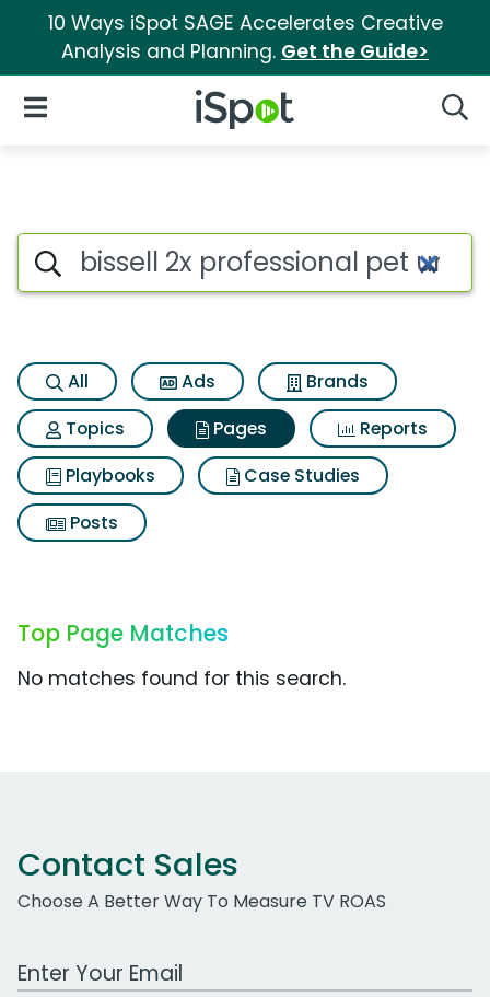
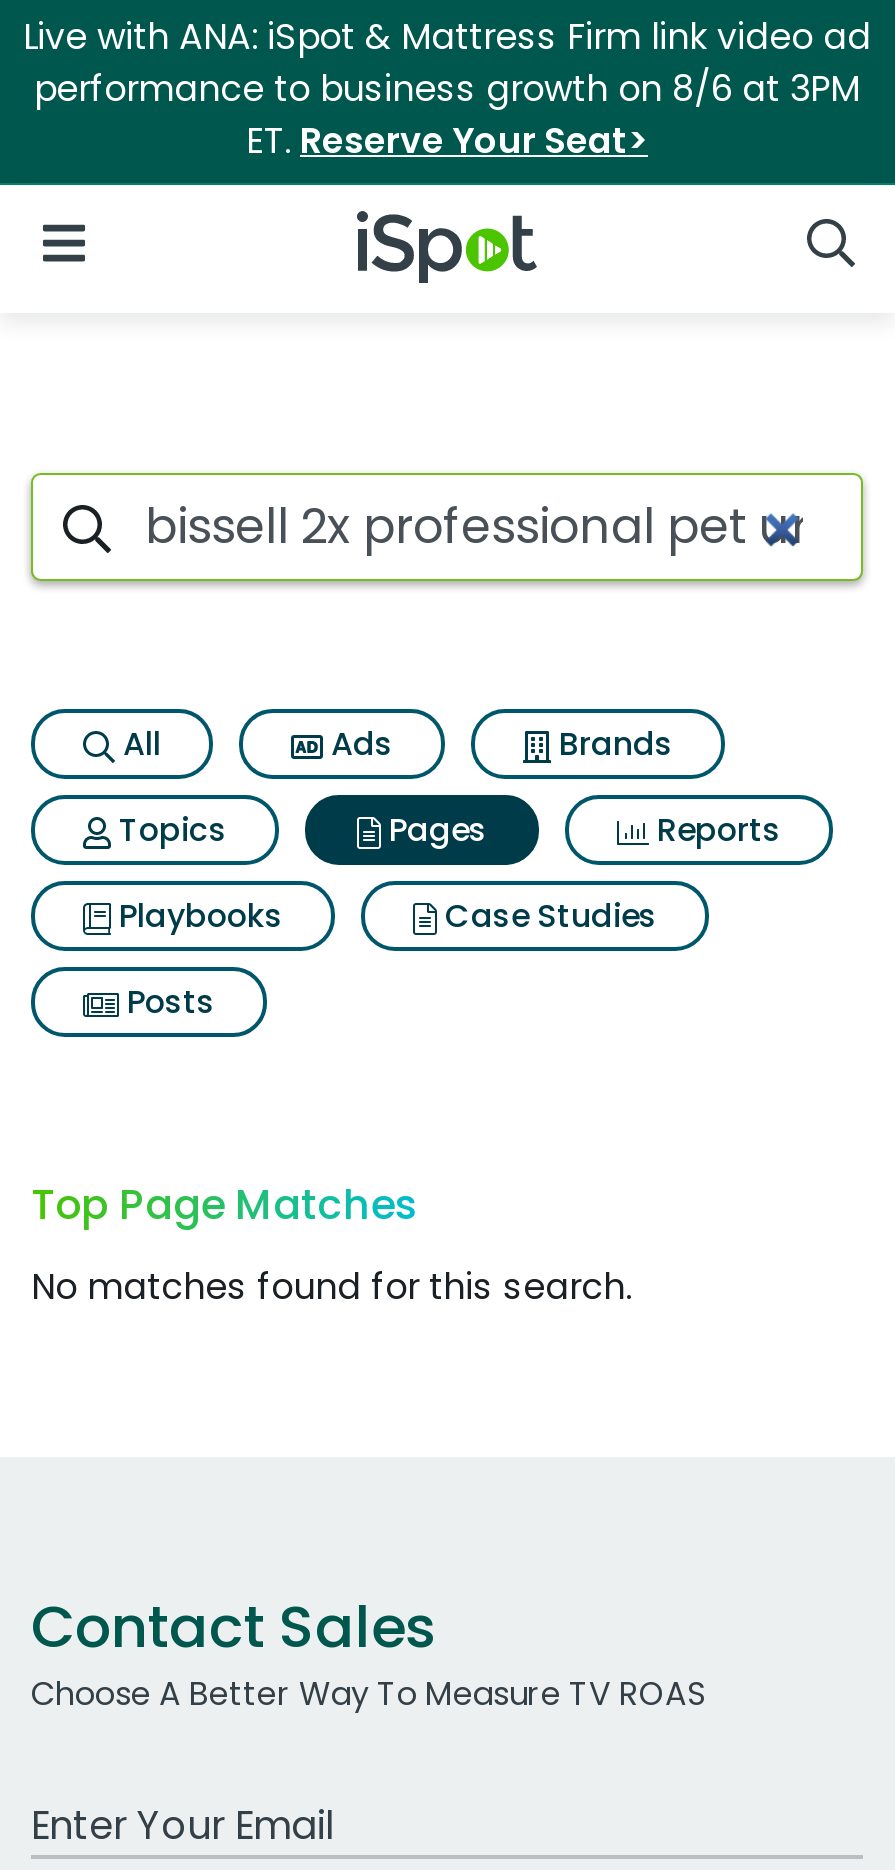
- 10 Ways iSpot SAGE Accelerates Creative
- Analysis and Planning. Get the Guide>
+ Live with ANA: iSpot & Mattress Firm link video ad
+ performance to business growth on 8/6 at 3PM
+ ET. Reserve Your Seat>
